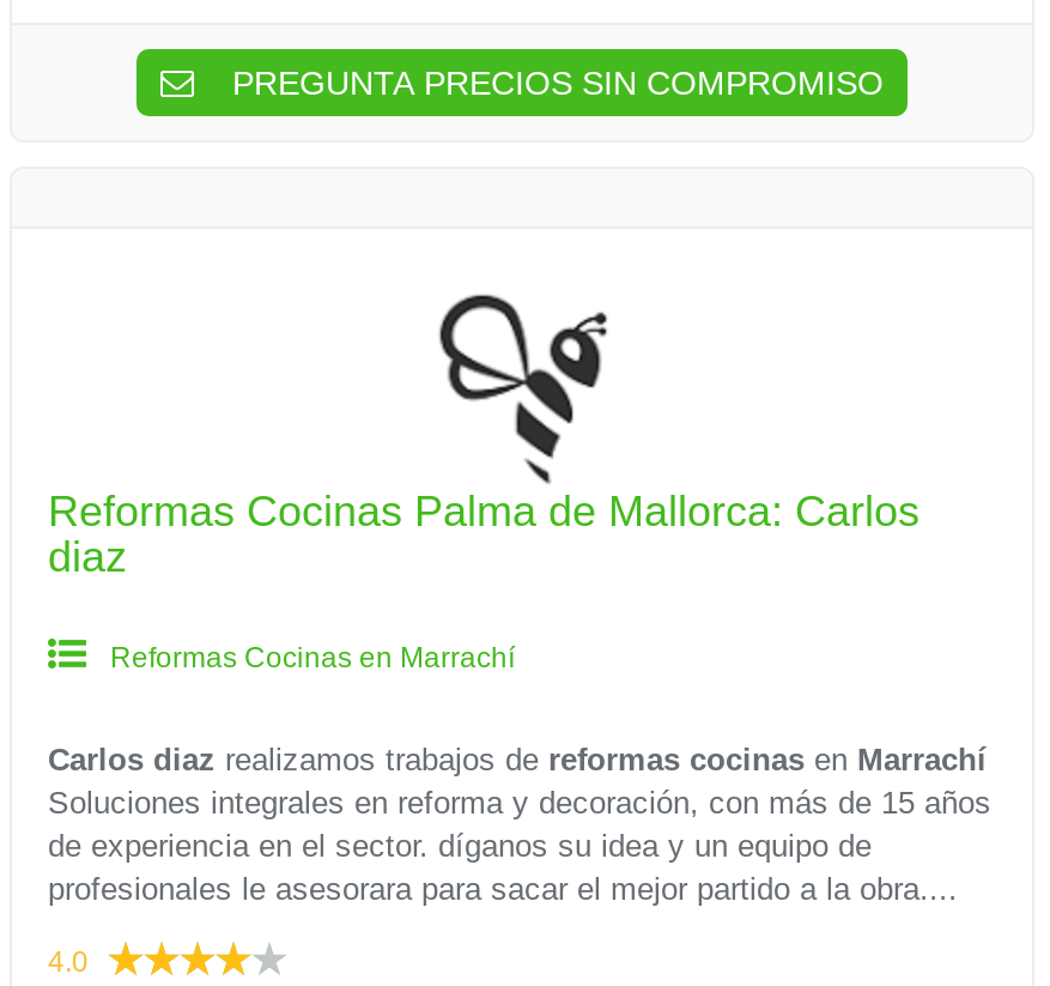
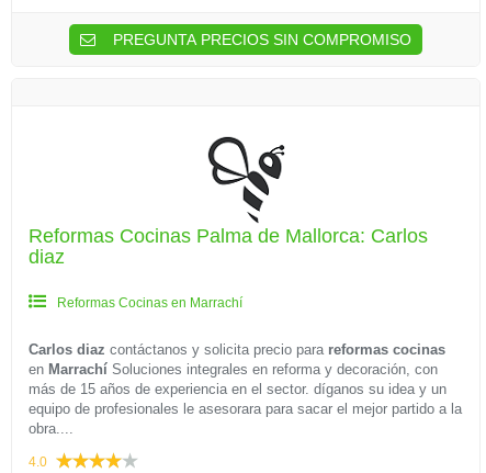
- Carlos diaz realizamos trabajos de reformas cocinas en Marrachí
- Soluciones integrales en reforma y decoración, con más de 15 años
- de experiencia en el sector. díganos su idea y un equipo de
- profesionales le asesorara para sacar el mejor partido a la obra....
+ Carlos diaz contáctanos y solicita precio para reformas cocinas
+ en Marrachí Soluciones integrales en reforma y decoración, con
+ más de 15 años de experiencia en el sector. díganos su idea y un
+ equipo de profesionales le asesorara para sacar el mejor partido a la
+ obra....
